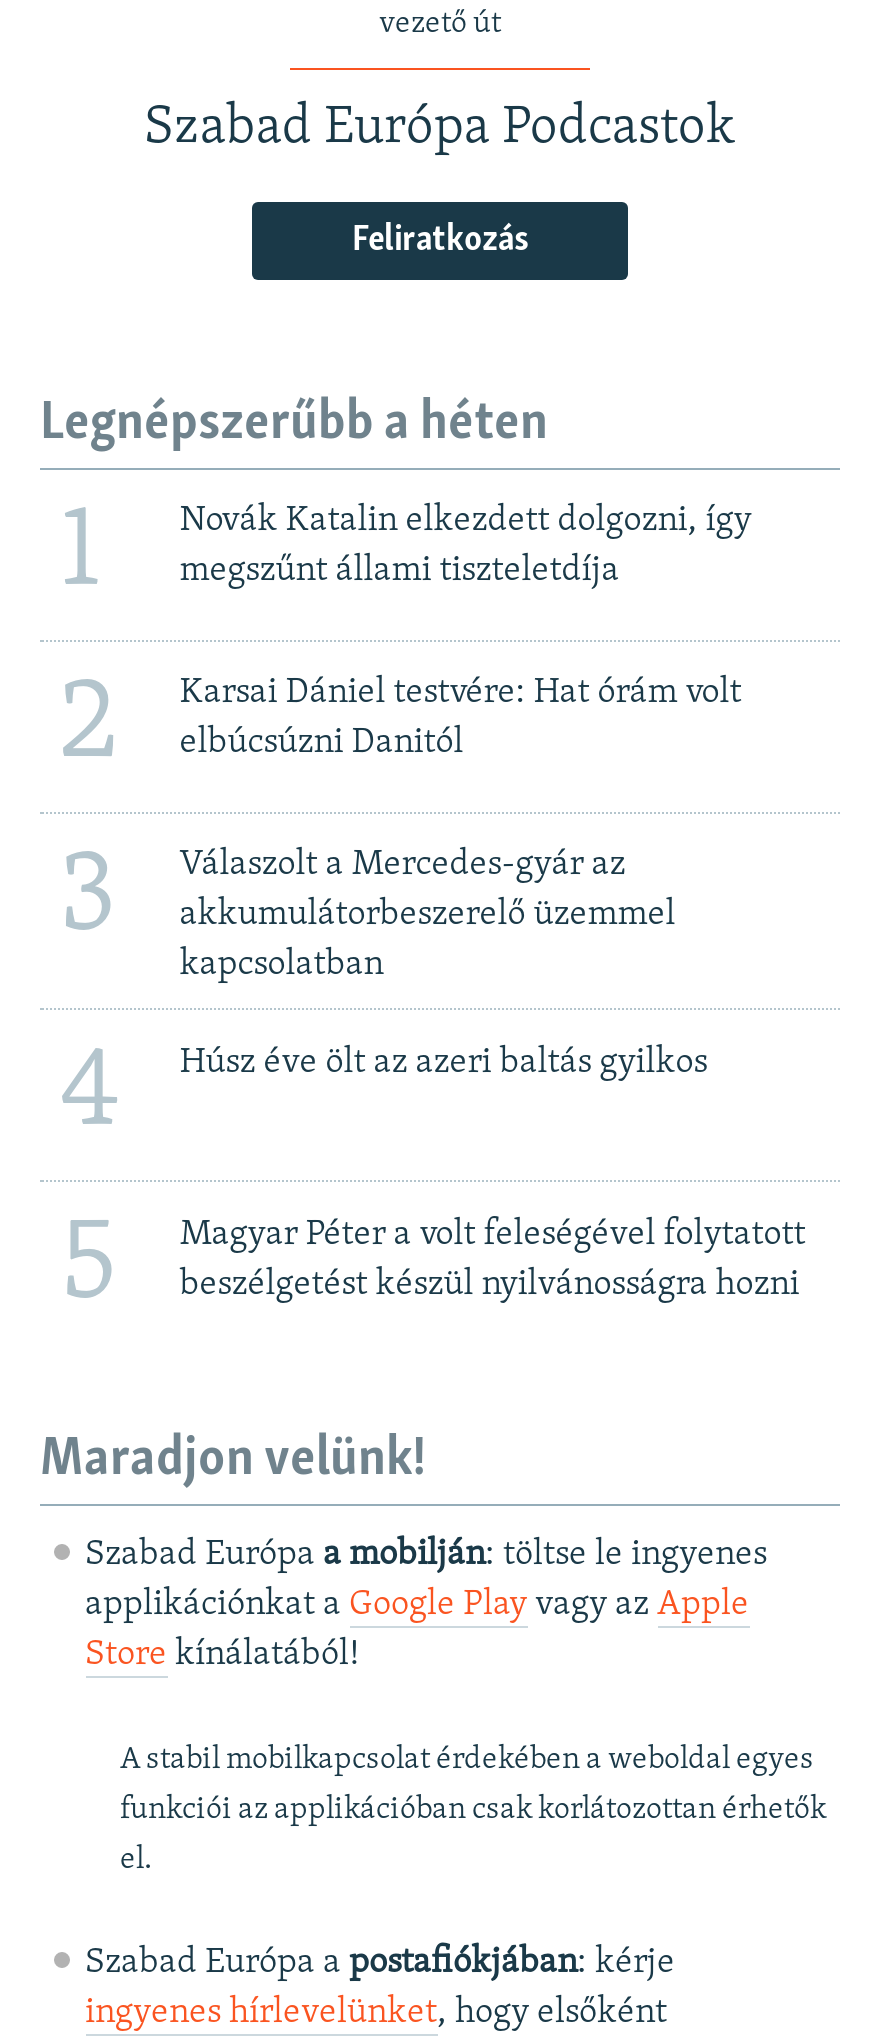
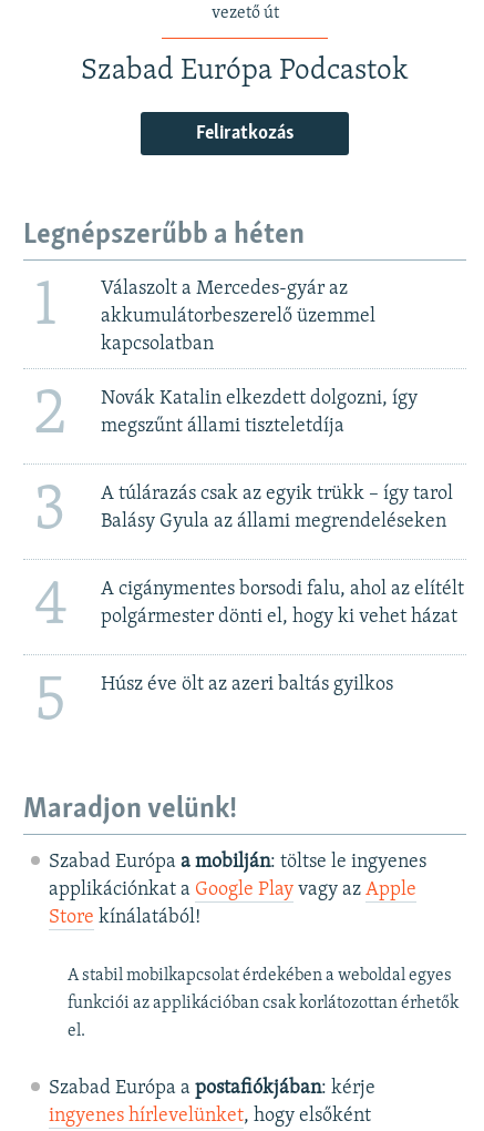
moved down: 2 | Novák Katalin elkezdett dolgozni, így | megszűnt állami tiszteletdíja | 3

- Karsai Dániel testvére: Hat órám volt
- elbúcsúzni Danitól

moved up: Válaszolt a Mercedes-gyár az | akkumulátorbeszerelő üzemmel | kapcsolatban

+ A túlárazás csak az egyik trükk – így tarol
+ Balásy Gyula az állami megrendeléseken

moved down: Húsz éve ölt az azeri baltás gyilkos

+ A cigánymentes borsodi falu, ahol az elítélt
+ polgármester dönti el, hogy ki vehet házat

- Magyar Péter a volt feleségével folytatott
- beszélgetést készül nyilvánosságra hozni
